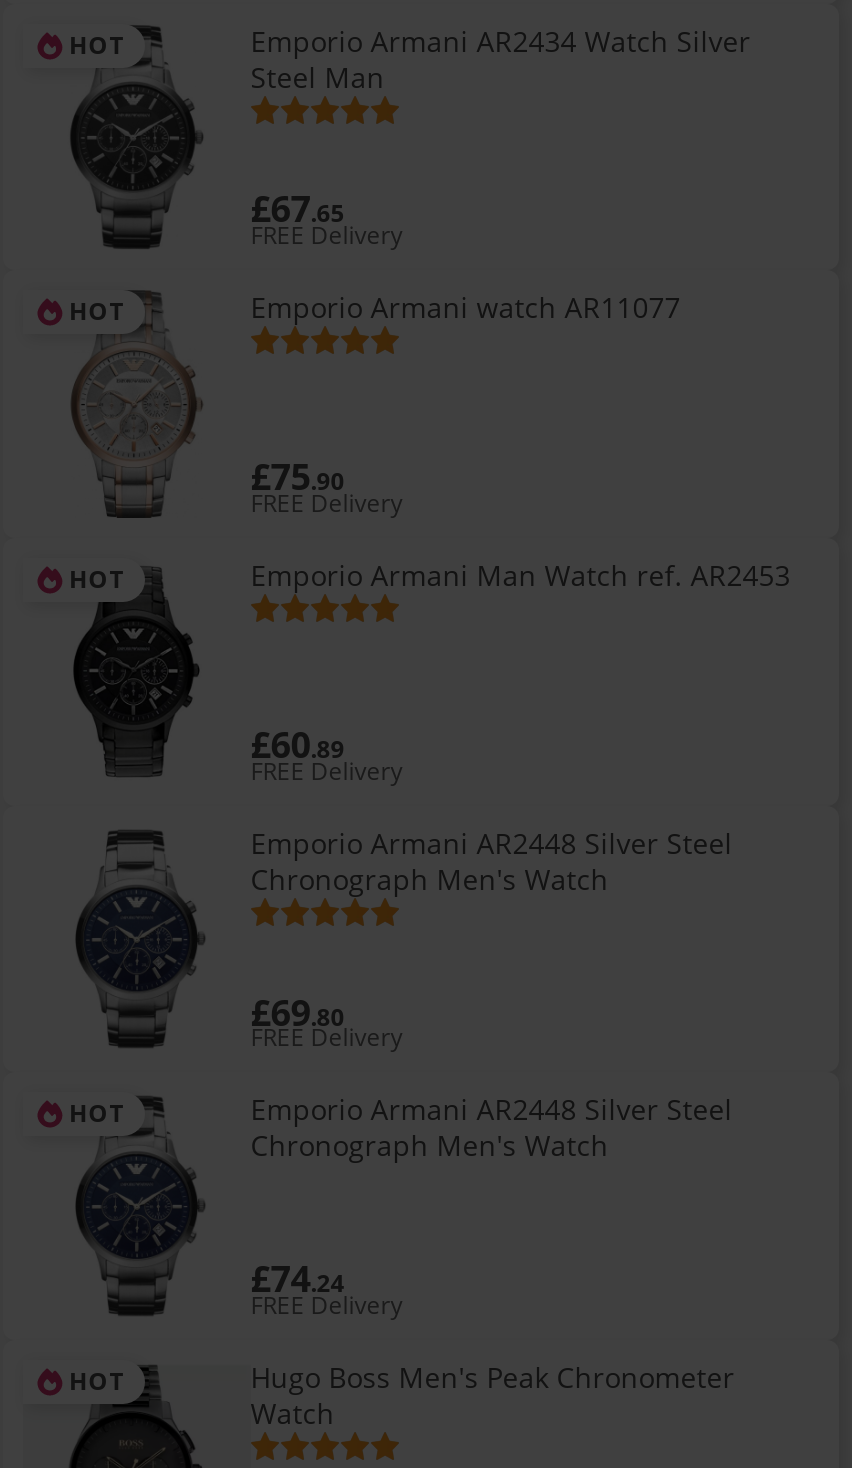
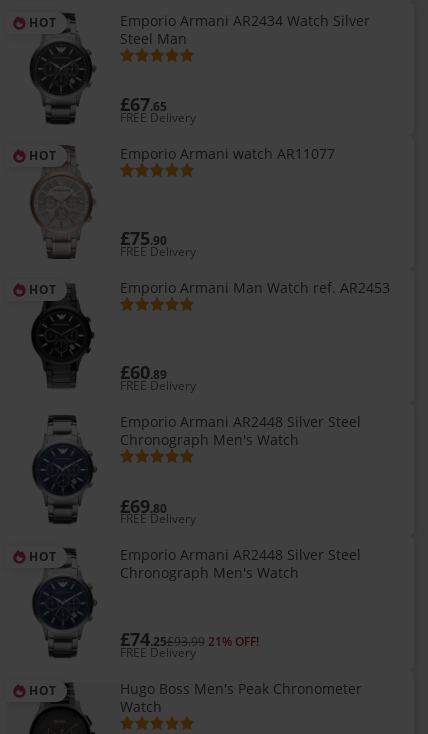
- £74.24
+ £74.25£93.99 21% OFF!
